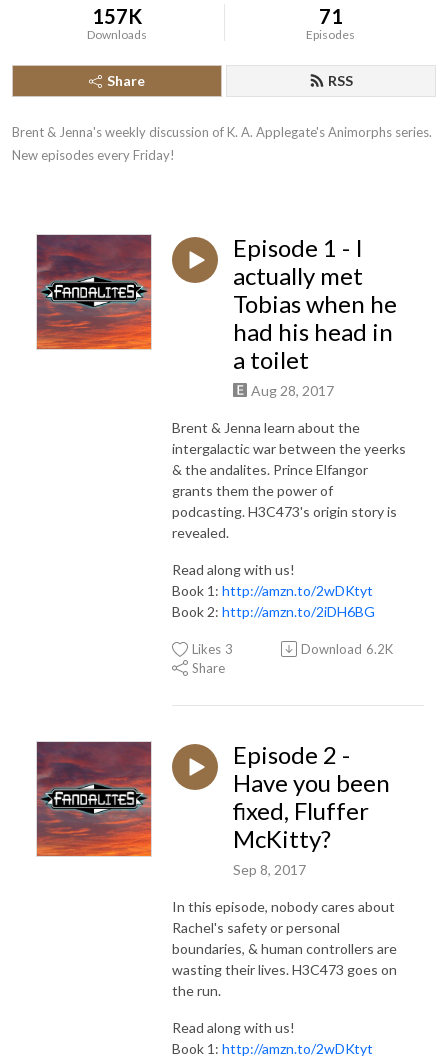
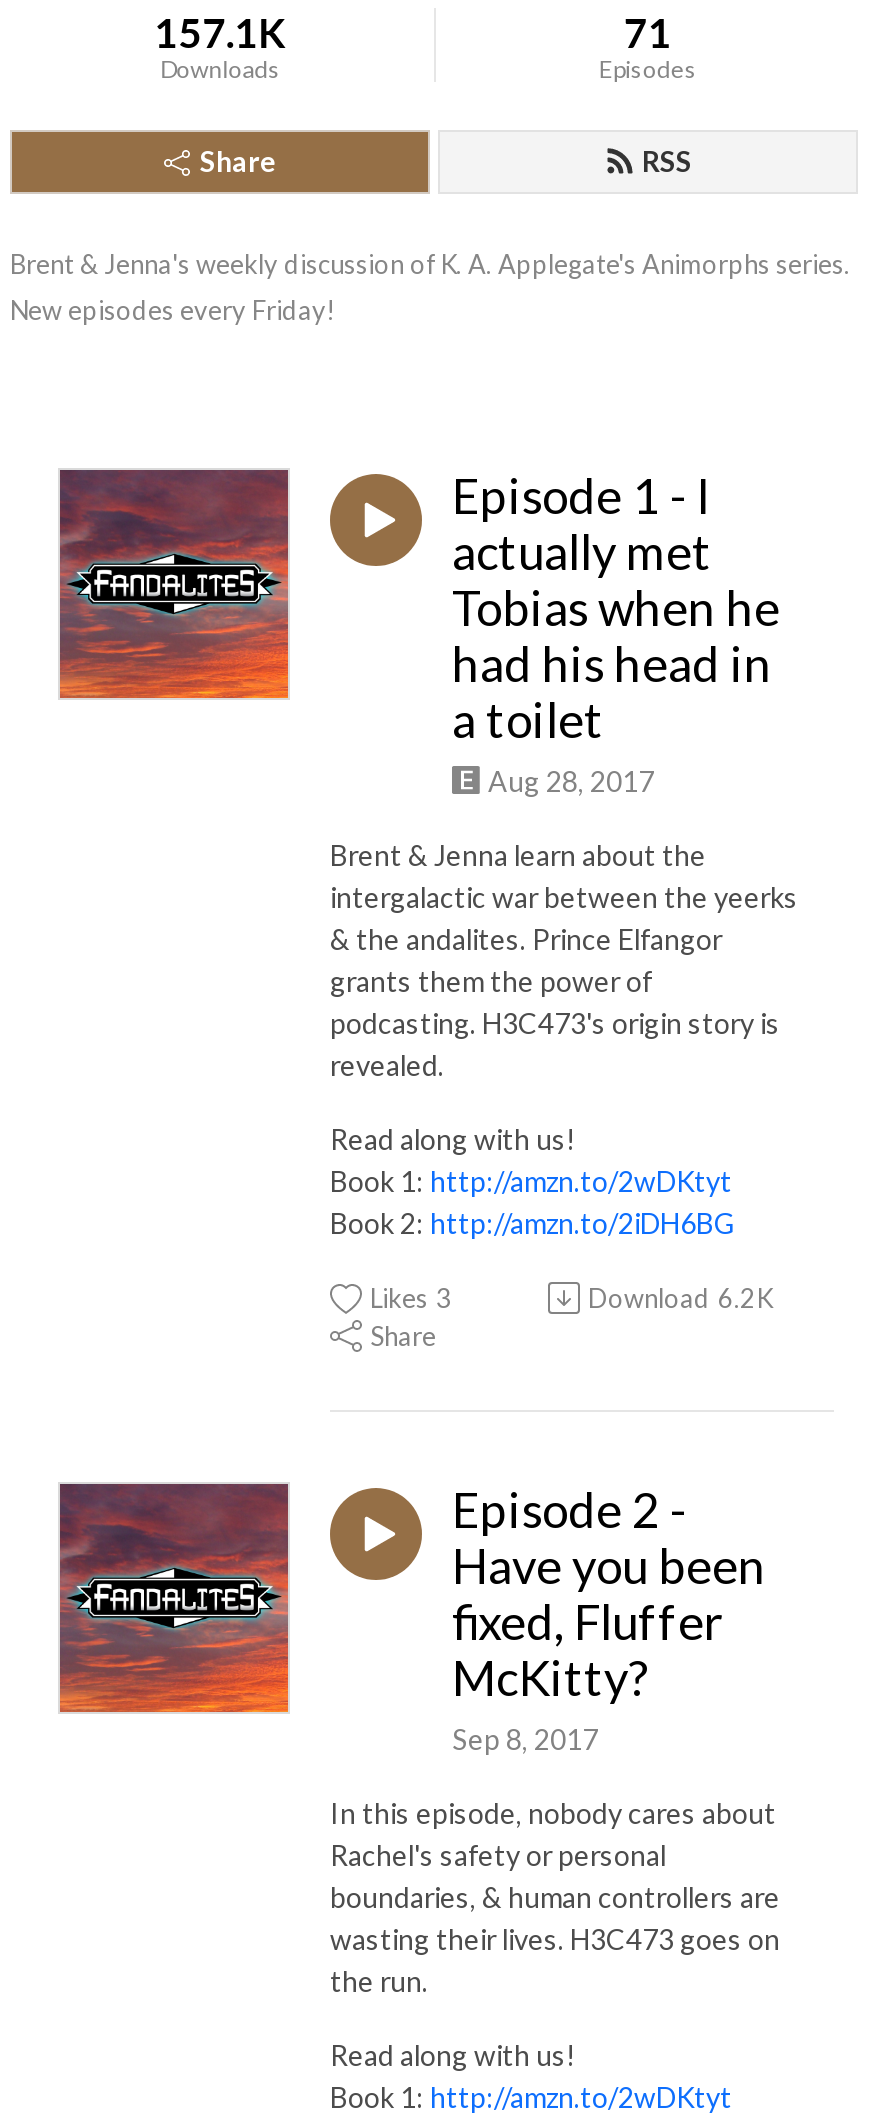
- 157K
+ 157.1K
